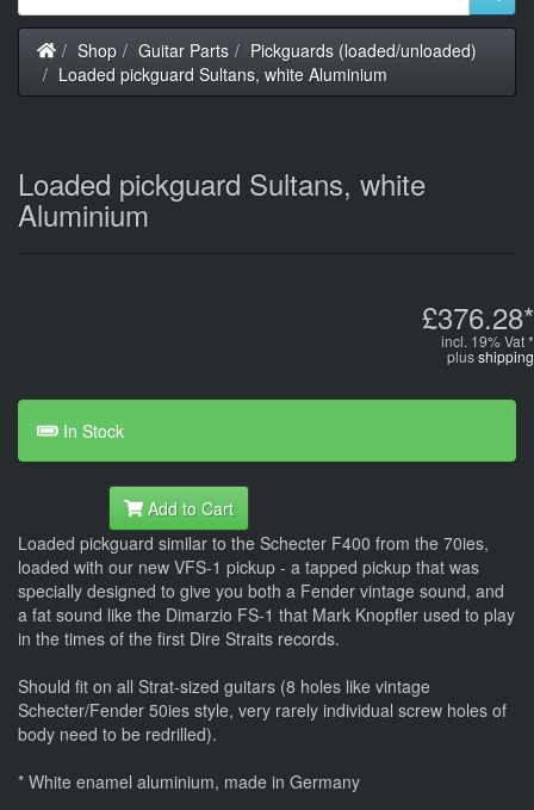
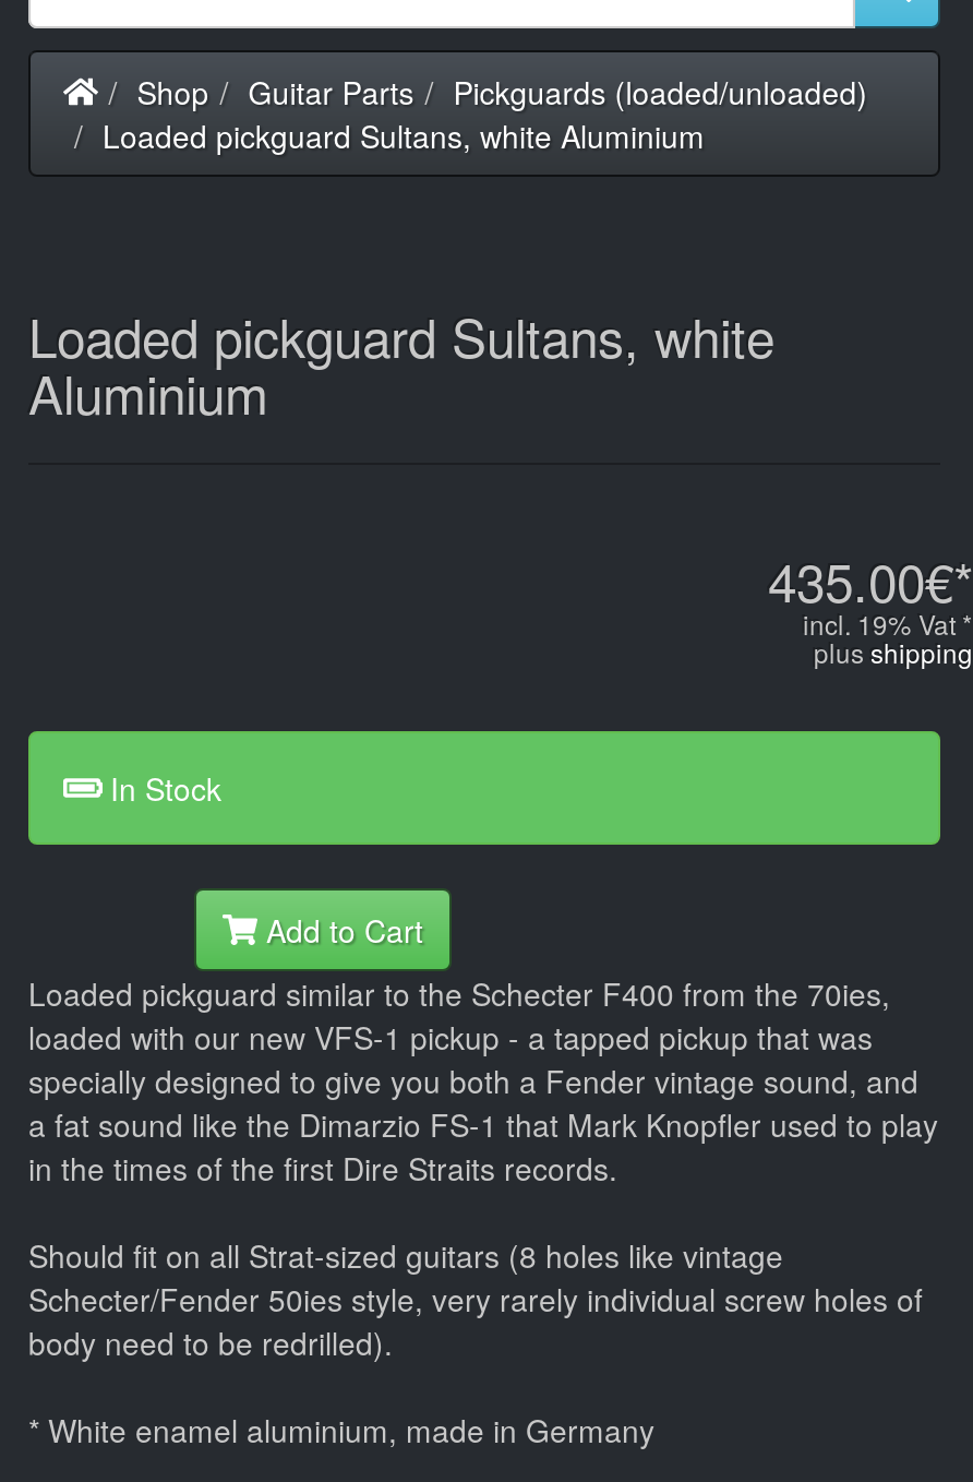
- £376.28*
+ 435.00€*
